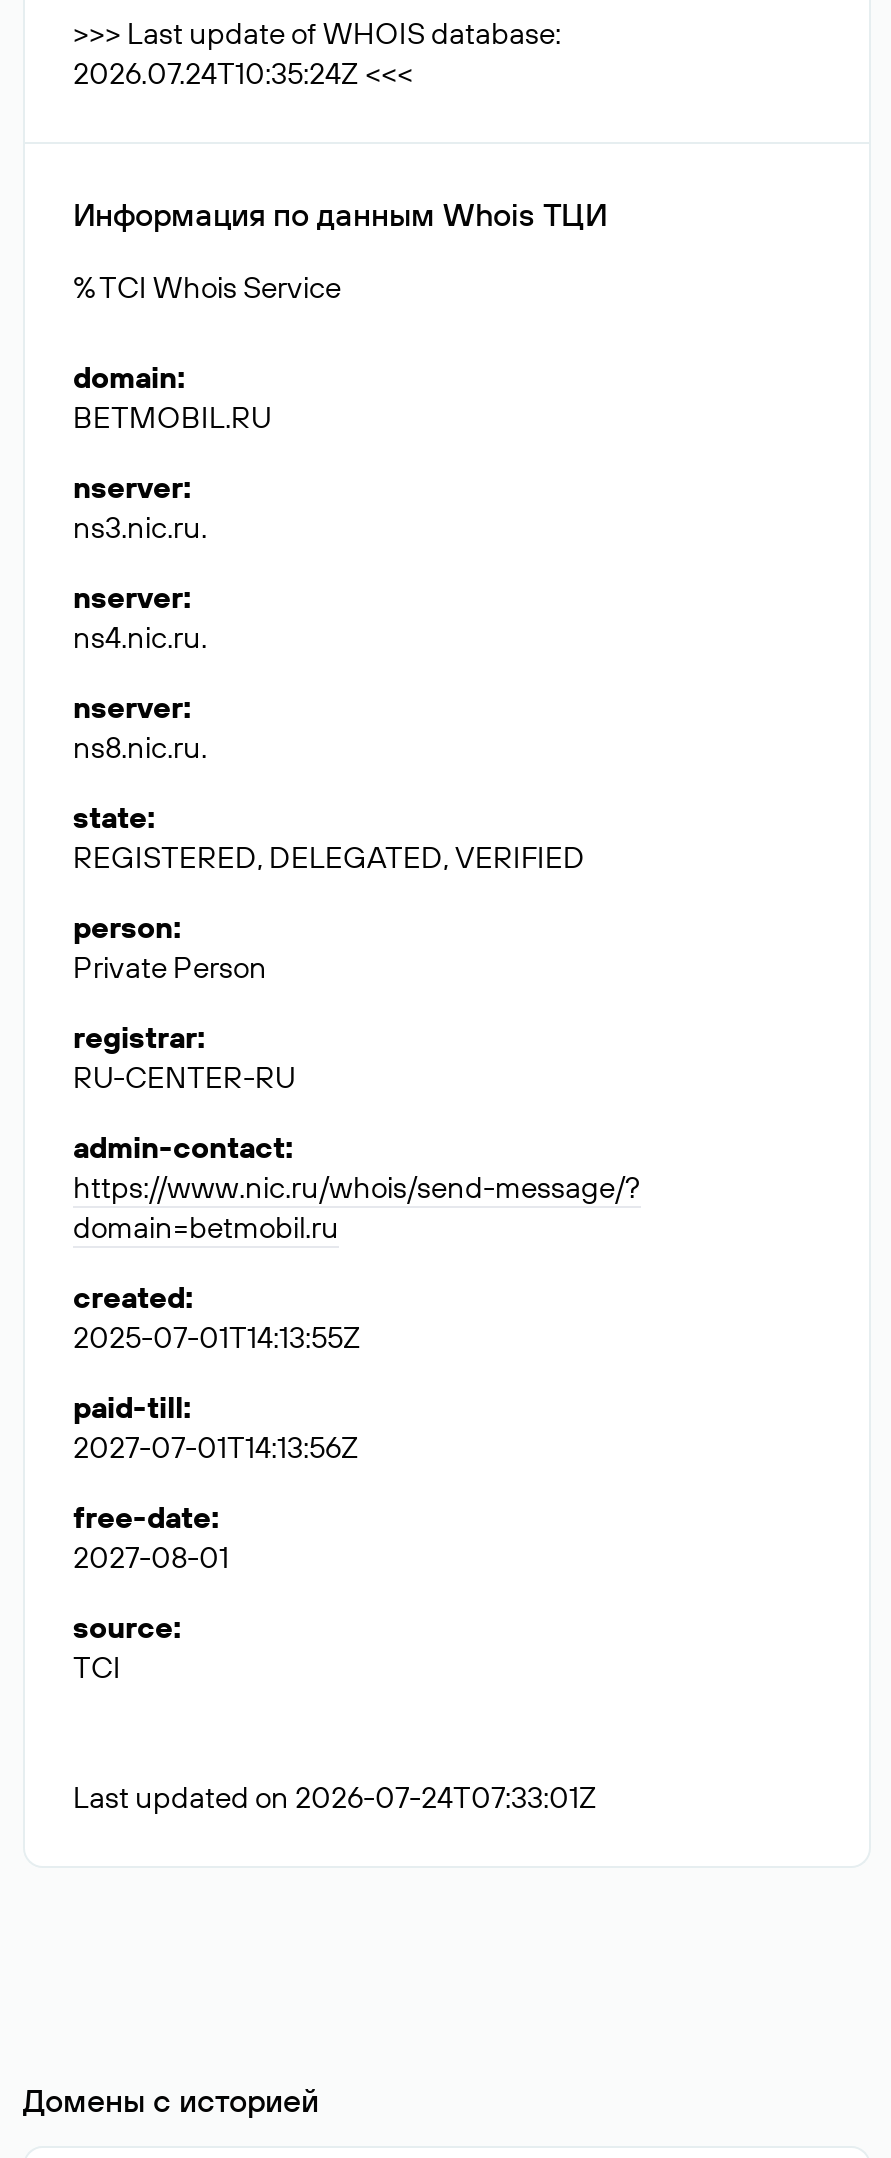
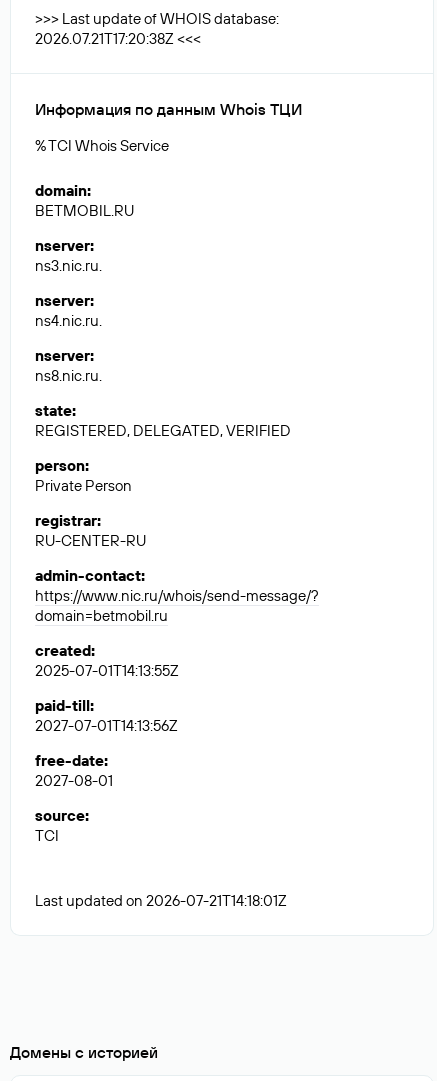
- 2026.07.24T10:35:24Z <<<
+ 2026.07.21T17:20:38Z <<<

- Last updated on 2026-07-24T07:33:01Z
+ Last updated on 2026-07-21T14:18:01Z
